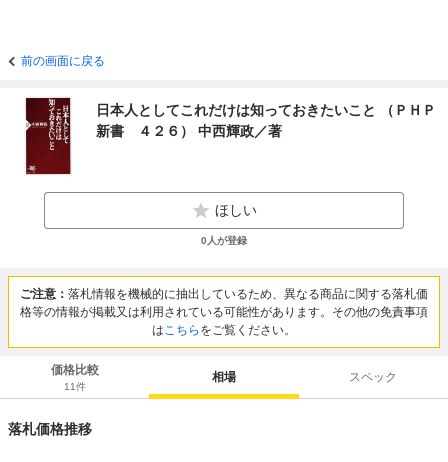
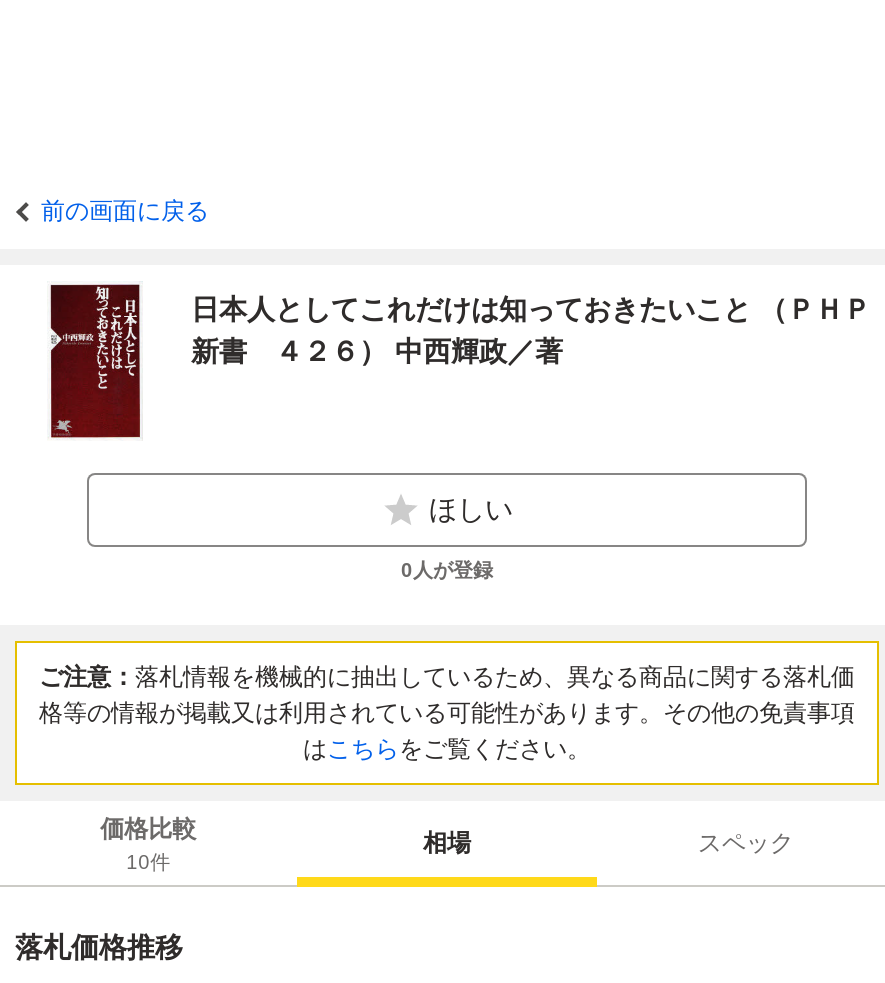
- 11件
+ 10件
